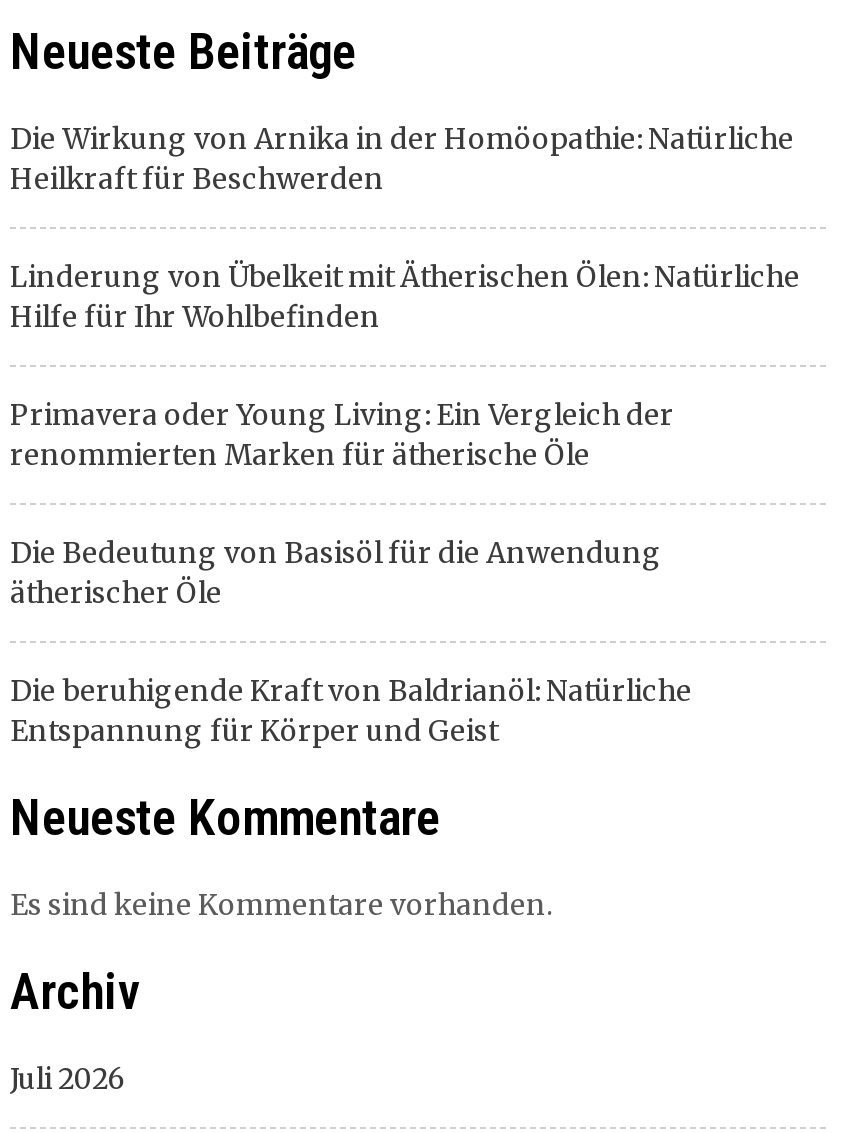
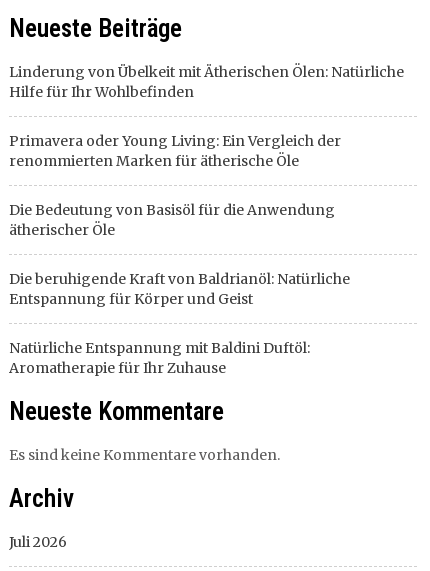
- Die Wirkung von Arnika in der Homöopathie: Natürliche
- Heilkraft für Beschwerden

moved up: Linderung von Übelkeit mit Ätherischen Ölen: Natürliche | Hilfe für Ihr Wohlbefinden | Primavera oder Young Living: Ein Vergleich der | renommierten Marken für ätherische Öle | Die Bedeutung von Basisöl für die Anwendung | ätherischer Öle | Die beruhigende Kraft von Baldrianöl: Natürliche | Entspannung für Körper und Geist

+ Natürliche Entspannung mit Baldini Duftöl:
+ Aromatherapie für Ihr Zuhause
